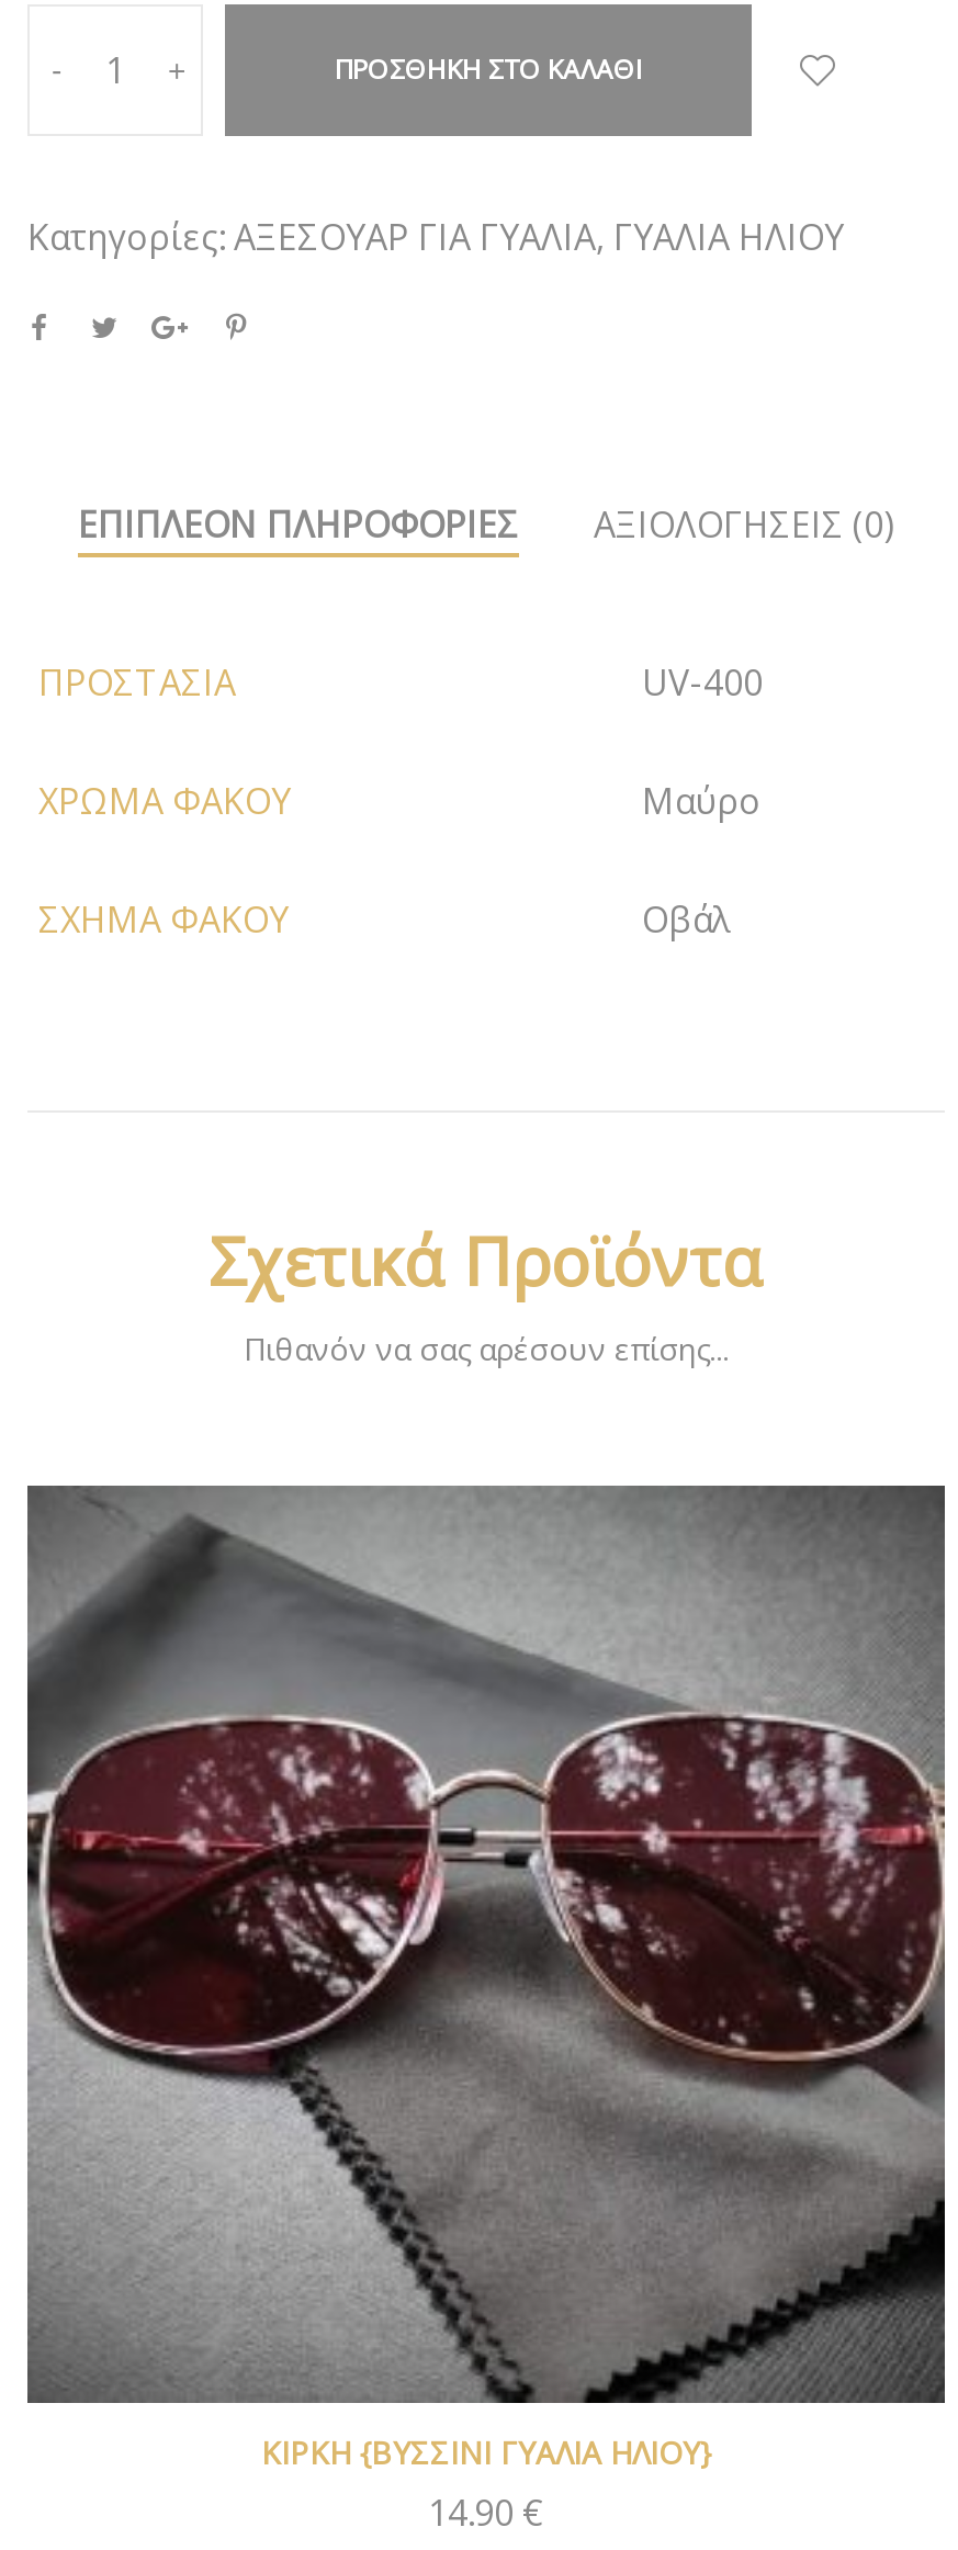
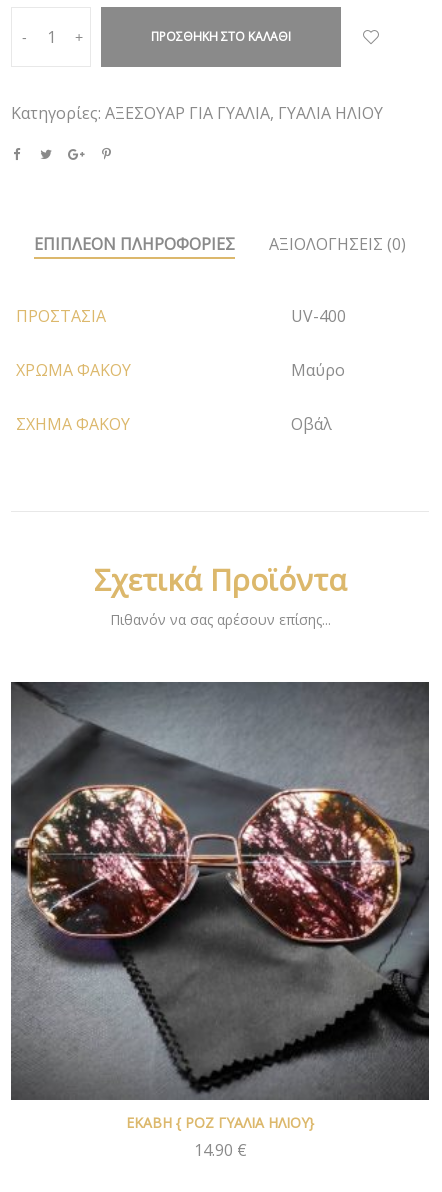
- [image]
- ΚΙΡΚΗ {ΒΥΣΣΙΝΙ ΓΥΑΛΙΑ ΗΛΙΟΥ}
+ [image]
+ ΕΚΑΒΗ { ΡΟΖ ΓΥΑΛΙΑ ΗΛΙΟΥ}
